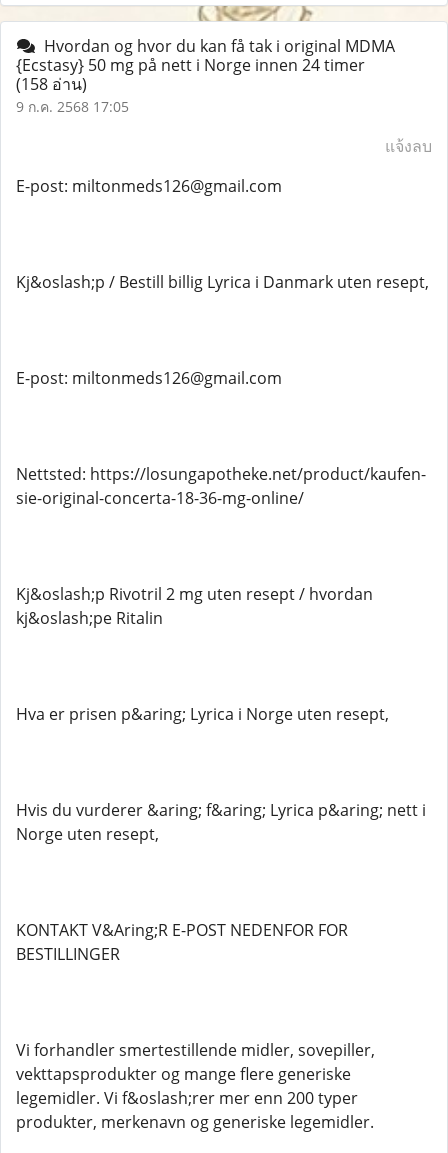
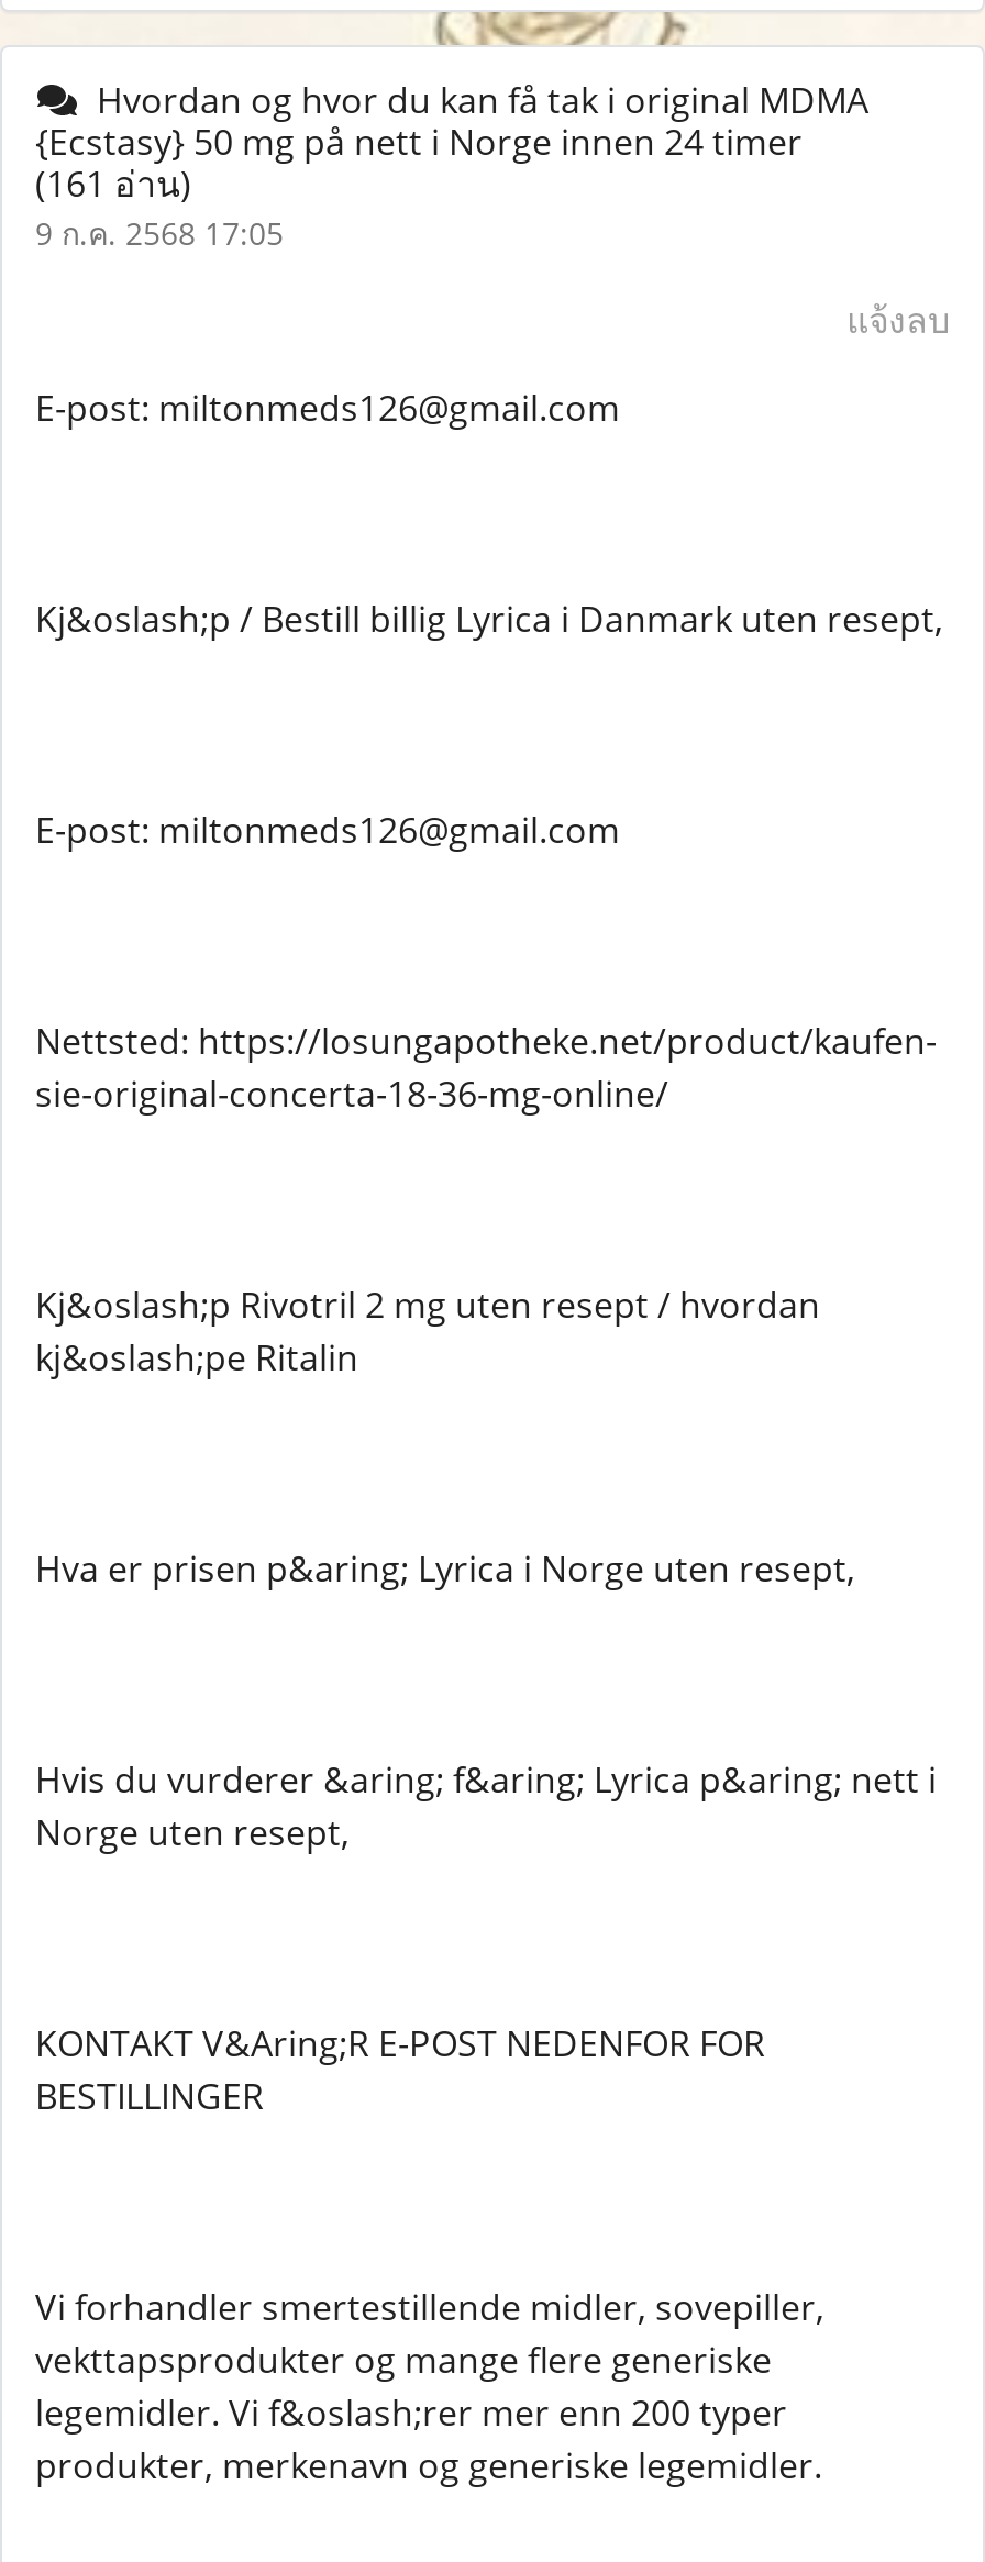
- (158 อ่าน)
+ (161 อ่าน)
